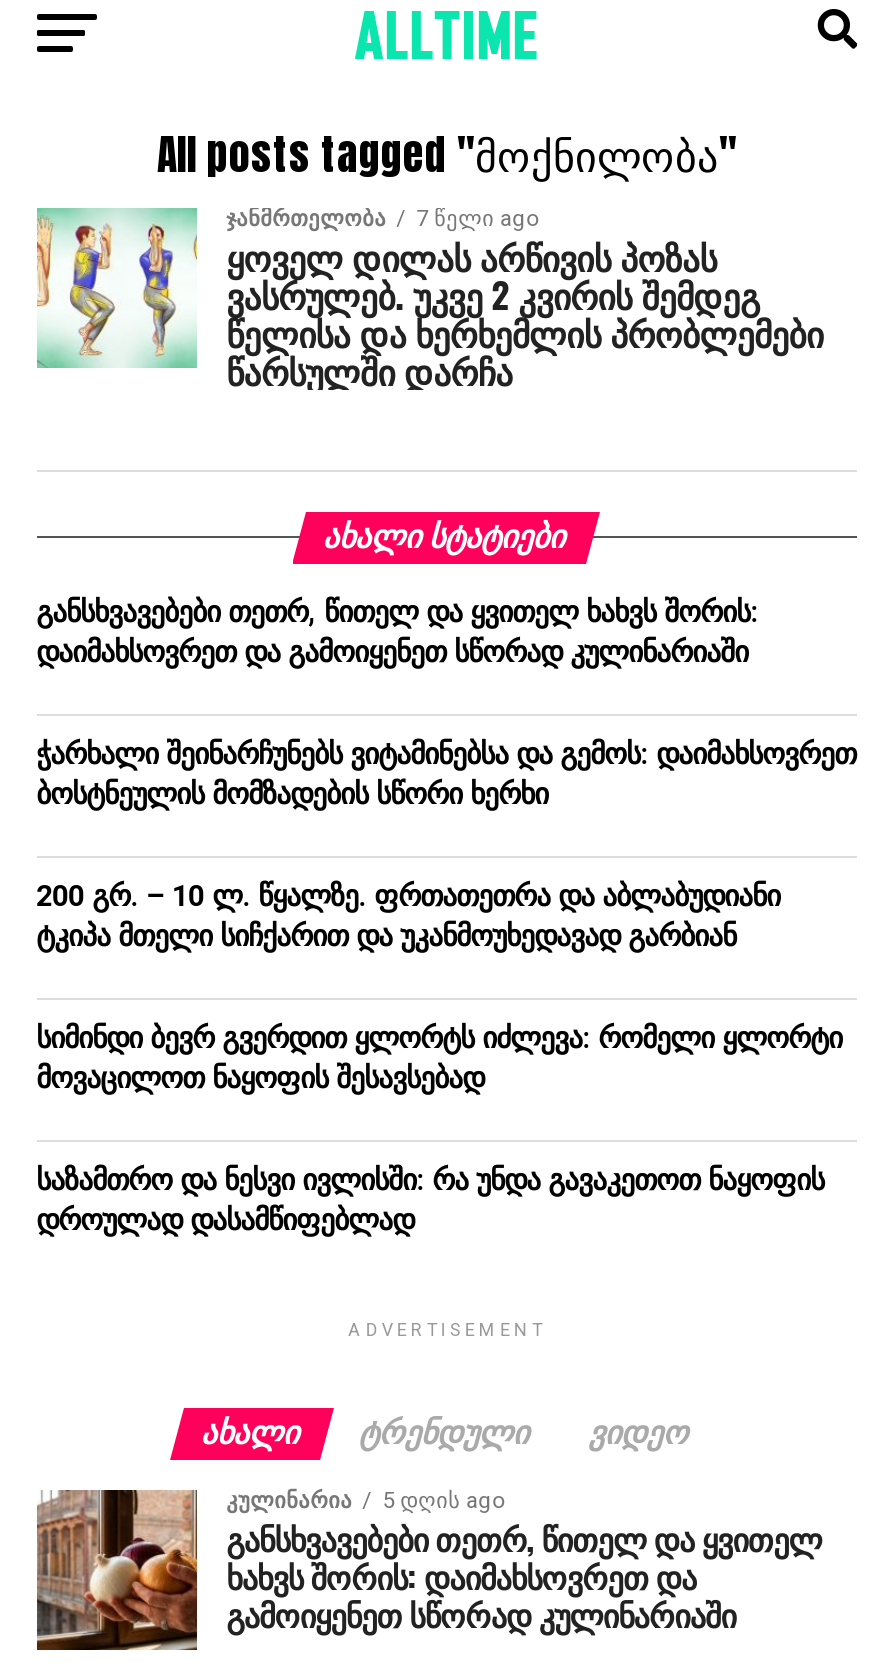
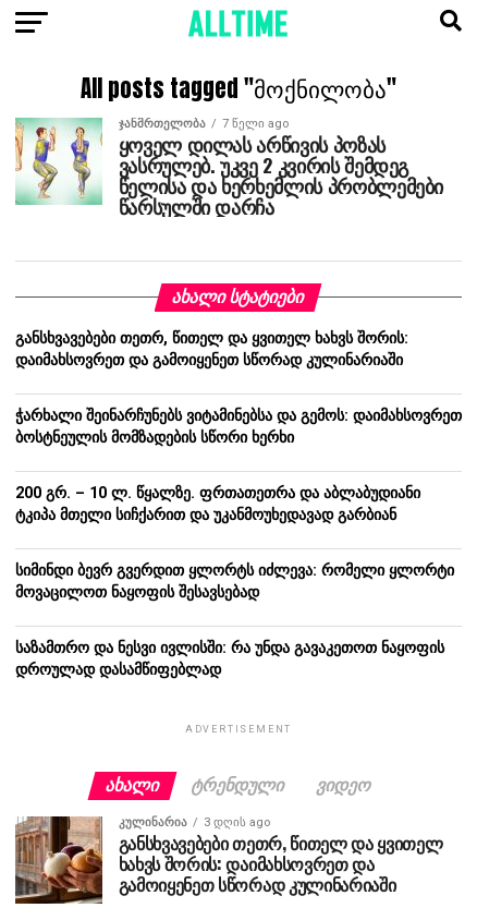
- ᲙᲣᲚᲘᲜᲐᲠᲘᲐ 5 დღის ago
+ ᲙᲣᲚᲘᲜᲐᲠᲘᲐ 3 დღის ago
